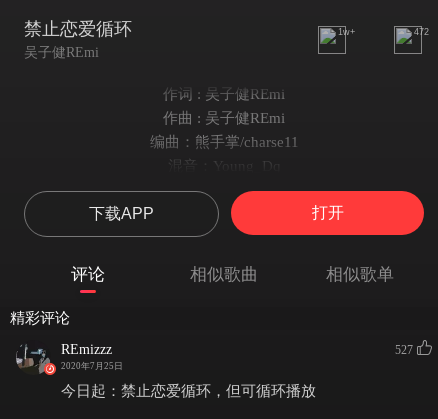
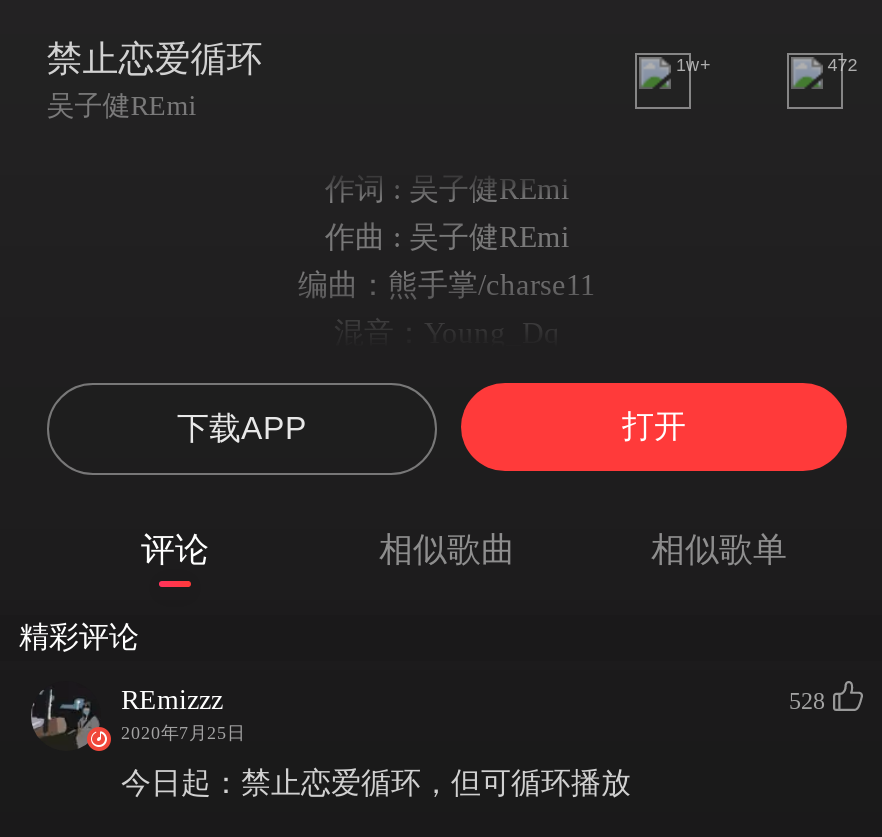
- 527
+ 528
